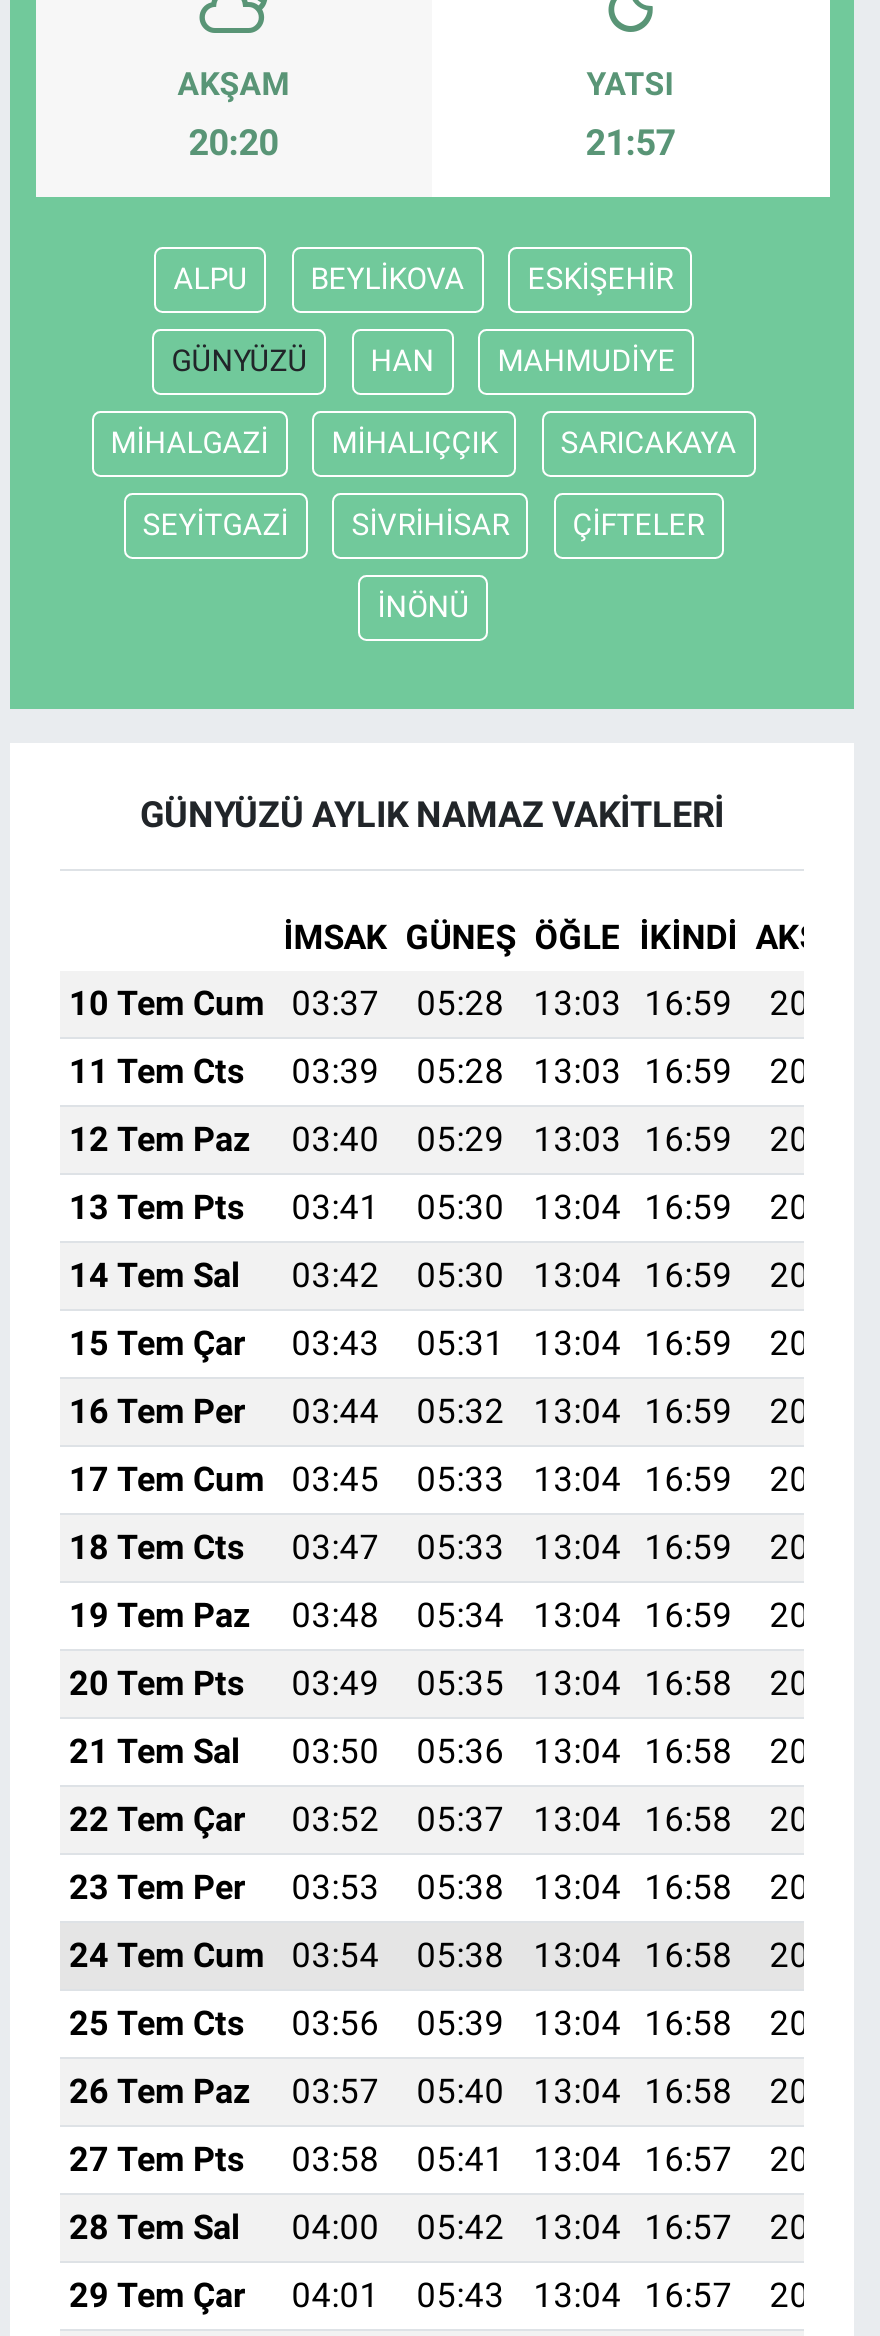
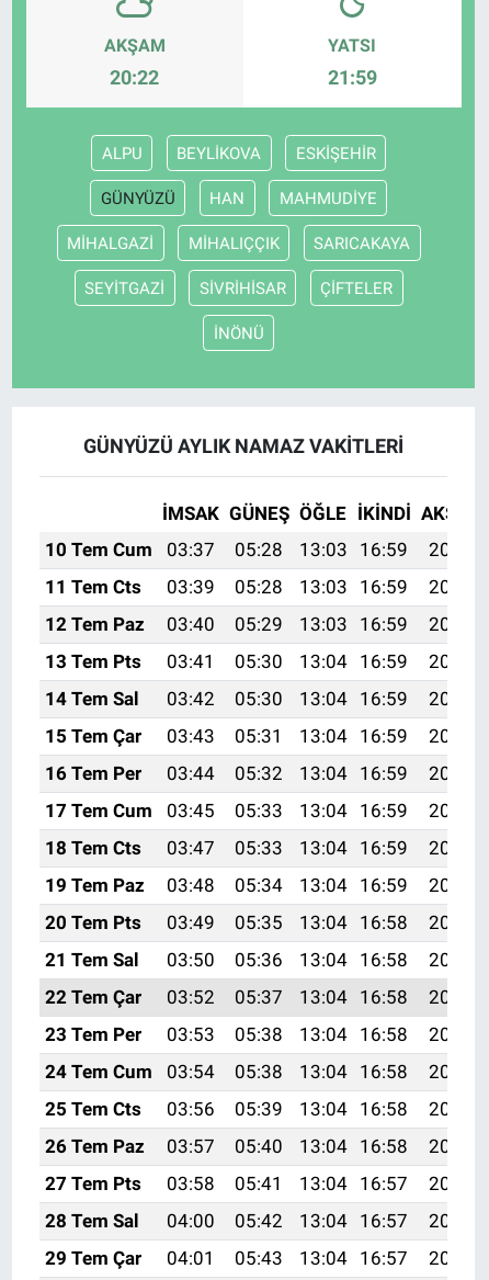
- 20:20
+ 20:22

- 21:57
+ 21:59
